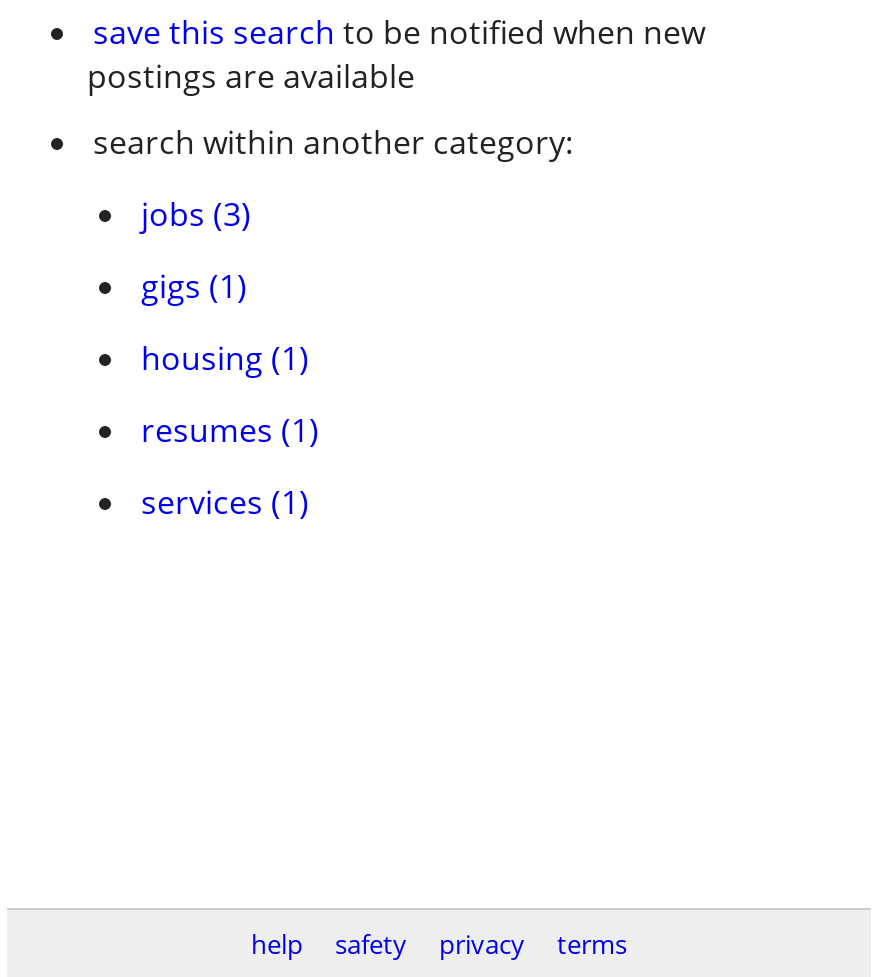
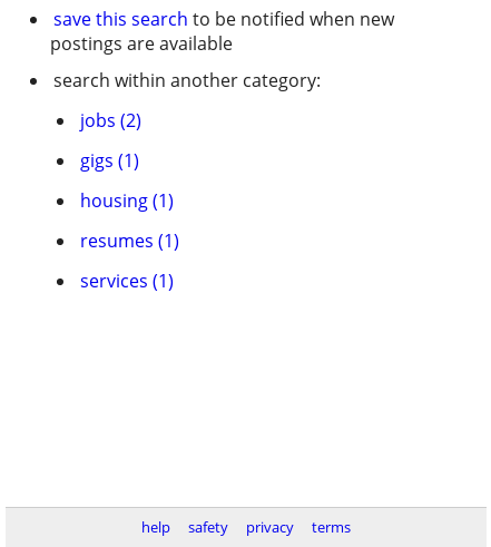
- jobs (3)
+ jobs (2)
